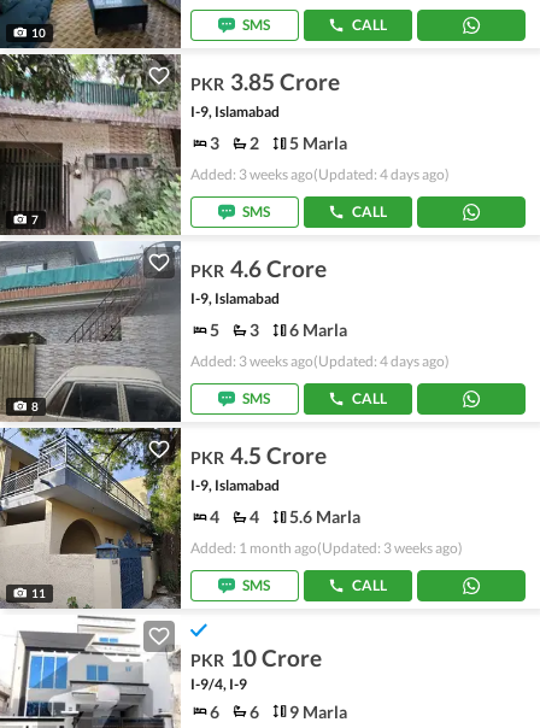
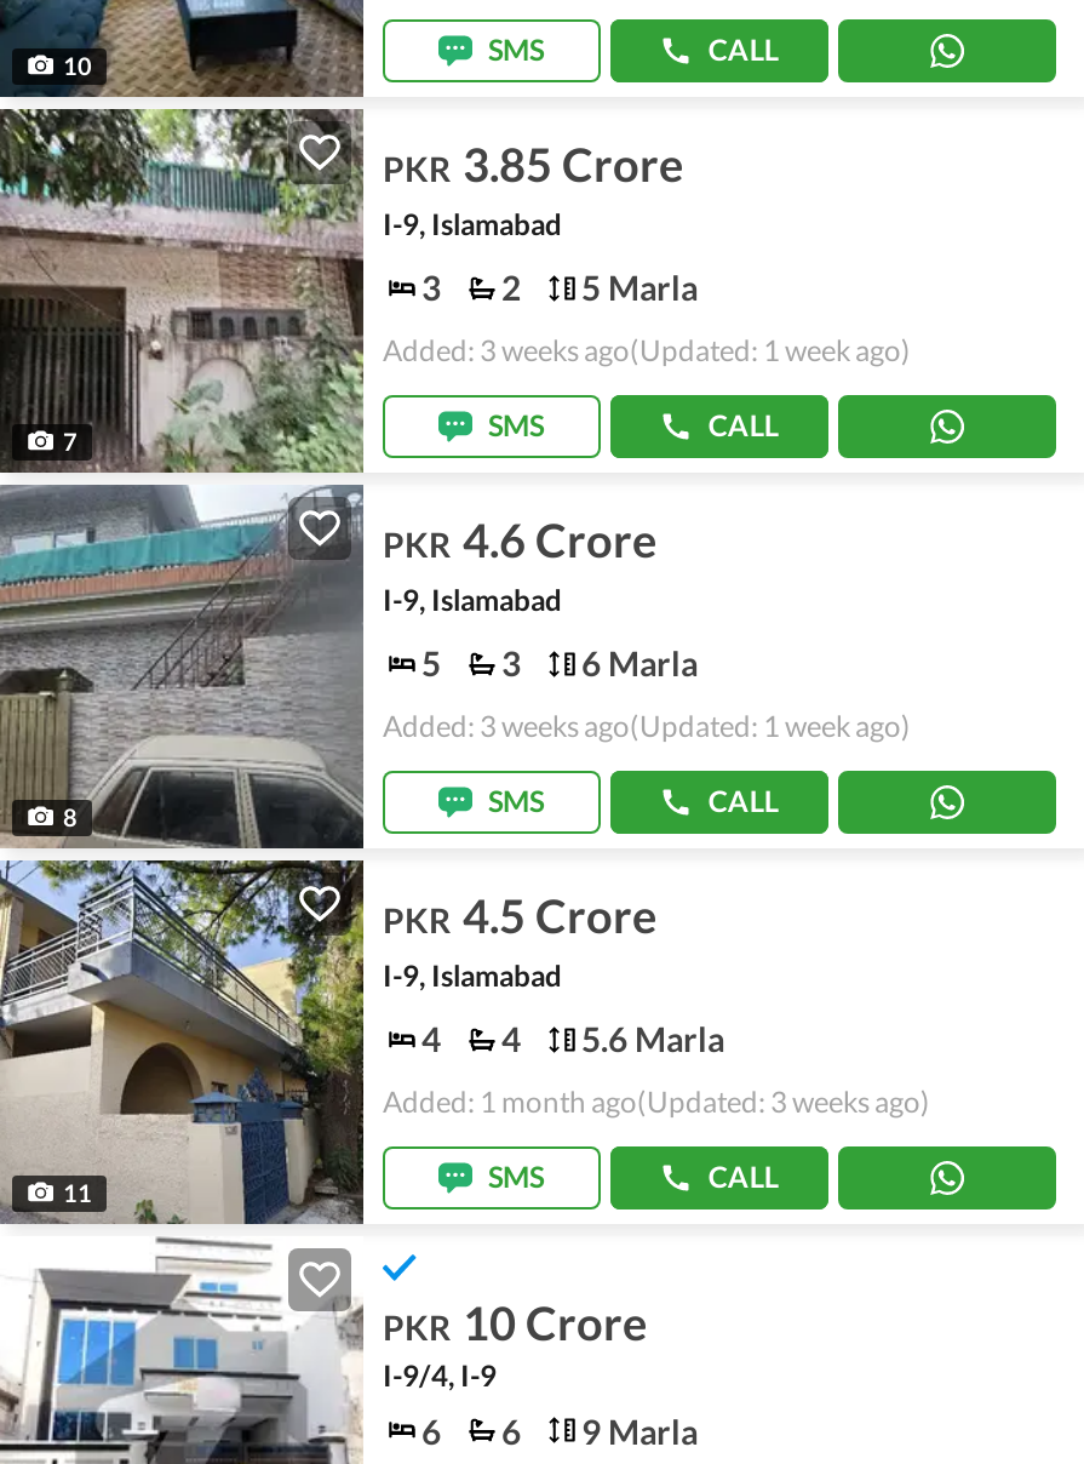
- Added: 3 weeks ago(Updated: 4 days ago)
+ Added: 3 weeks ago(Updated: 1 week ago)

- Added: 3 weeks ago(Updated: 4 days ago)
+ Added: 3 weeks ago(Updated: 1 week ago)
